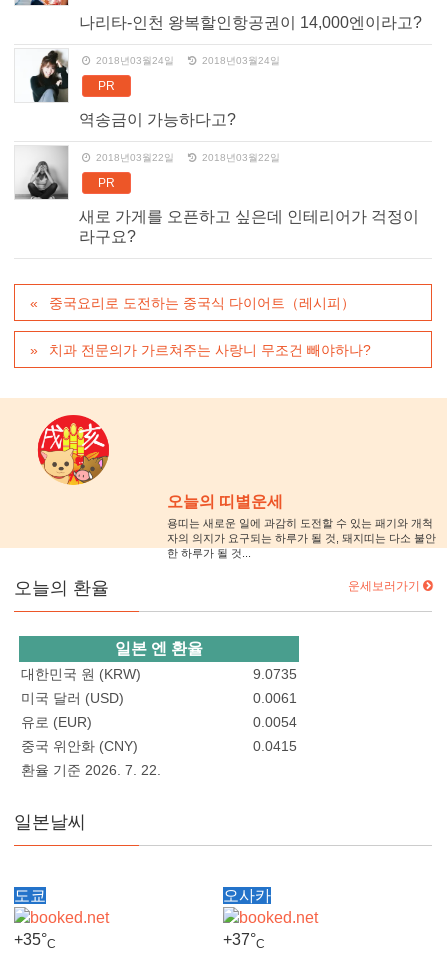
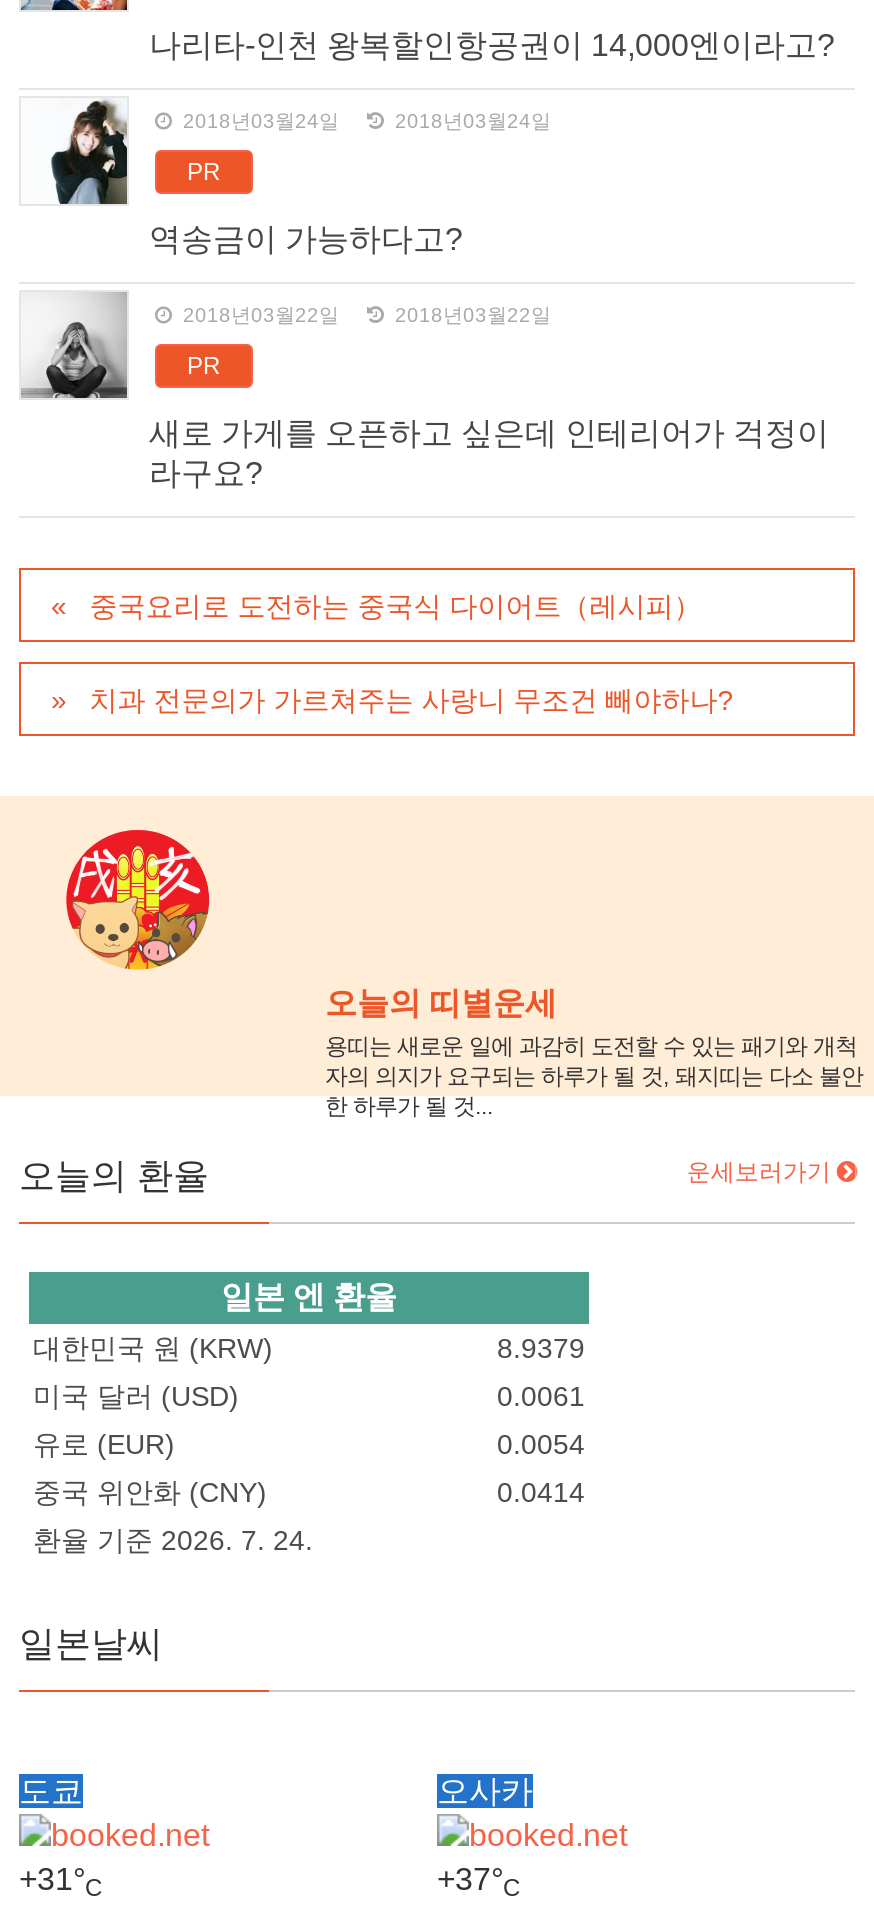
- 9.0735
+ 8.9379

- 0.0415
+ 0.0414

- 환율 기준 2026. 7. 22.
+ 환율 기준 2026. 7. 24.

- +35°C
+ +31°C
